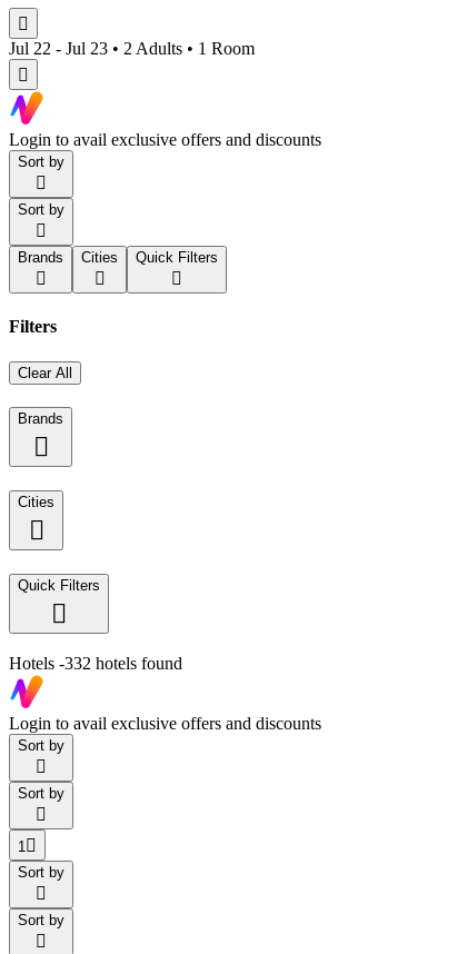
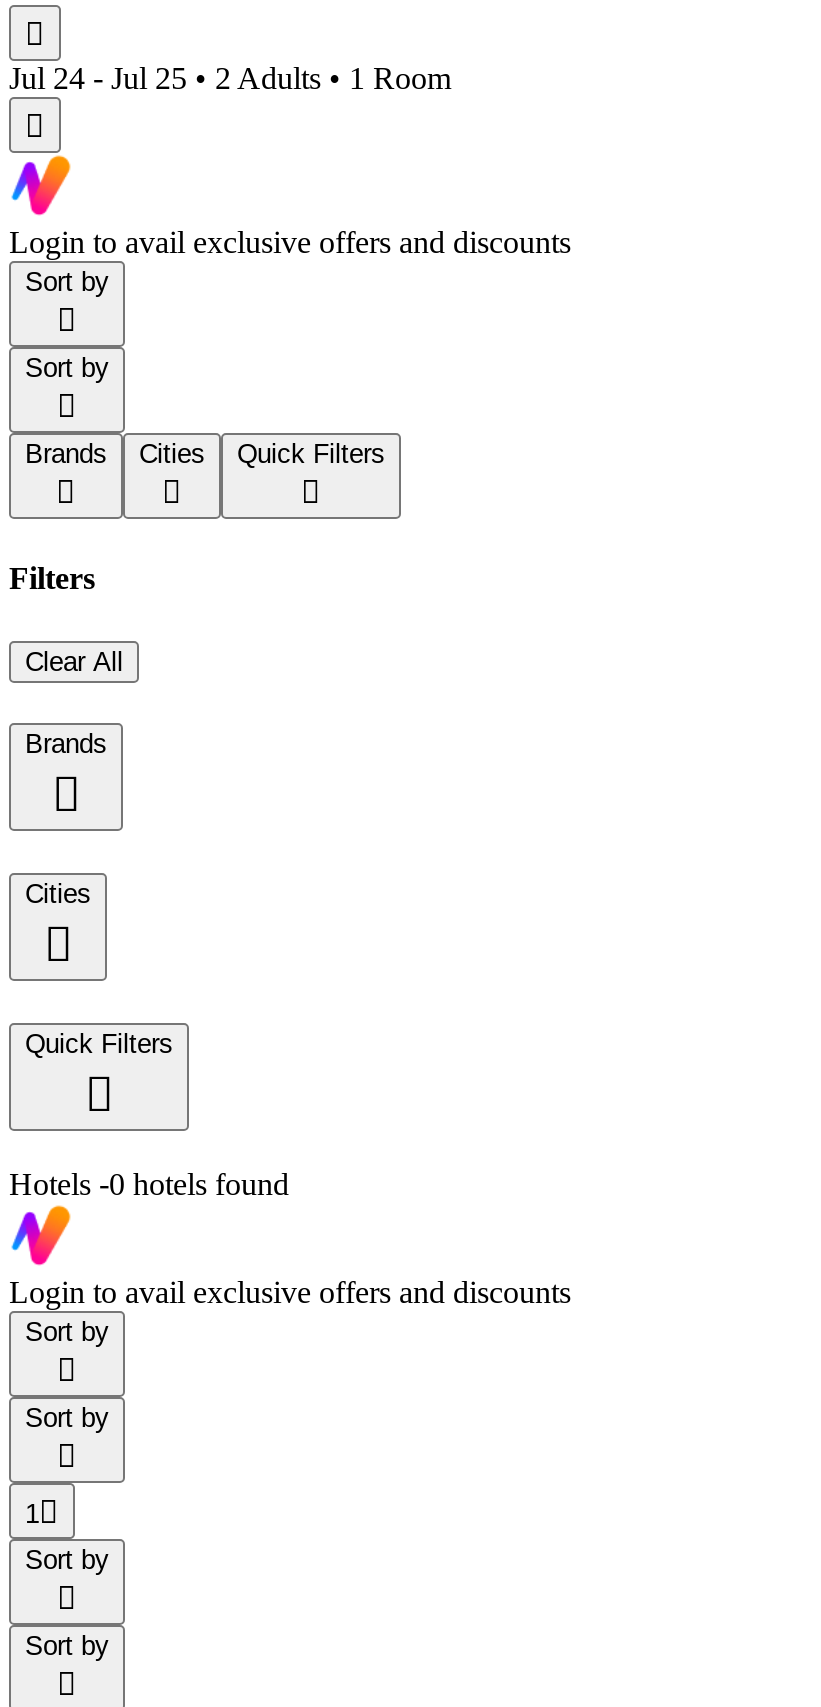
- Jul 22 - Jul 23 • 2 Adults • 1 Room
+ Jul 24 - Jul 25 • 2 Adults • 1 Room

- Hotels -332 hotels found
+ Hotels -0 hotels found
